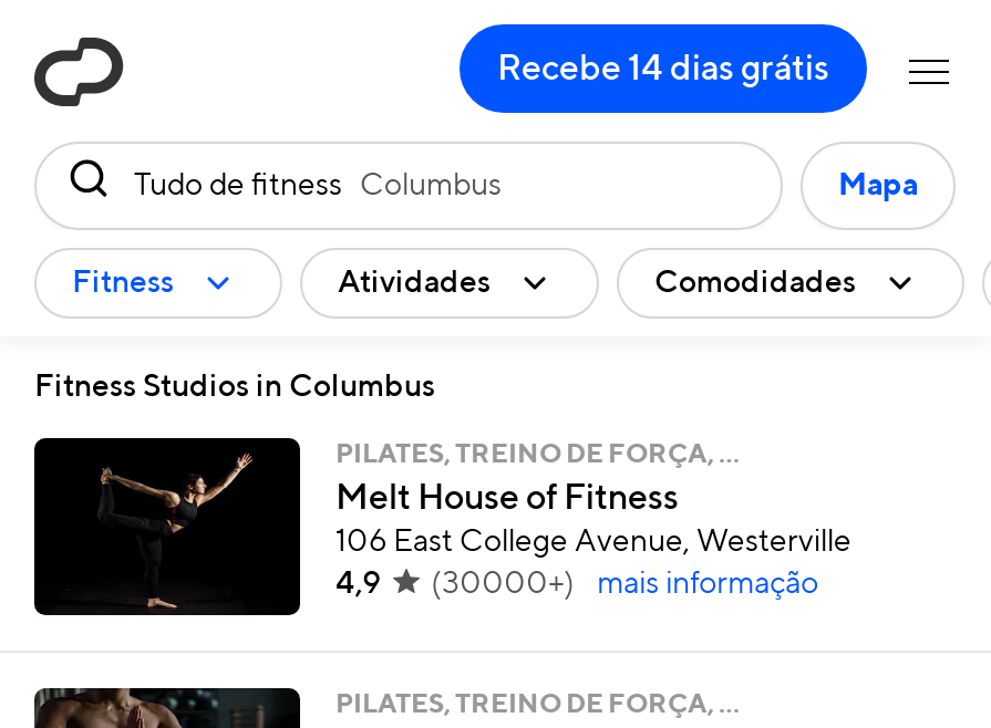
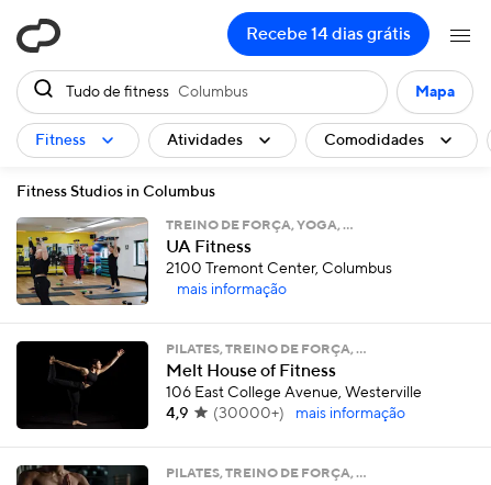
+ [image]
+ TREINO DE FORÇA, YOGA, …
+ UA Fitness
+ 2100 Tremont Center, Columbus
+ mais informação
